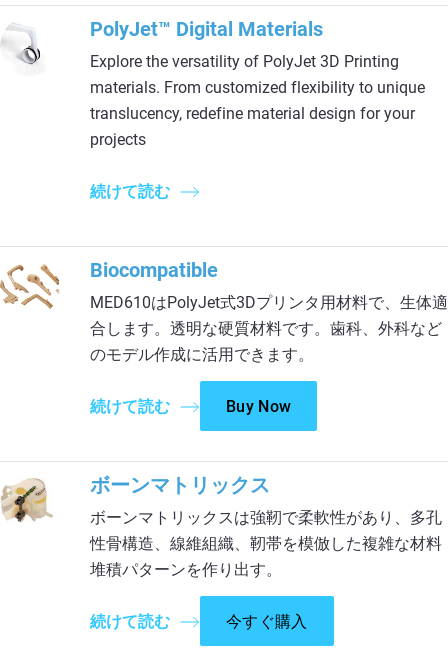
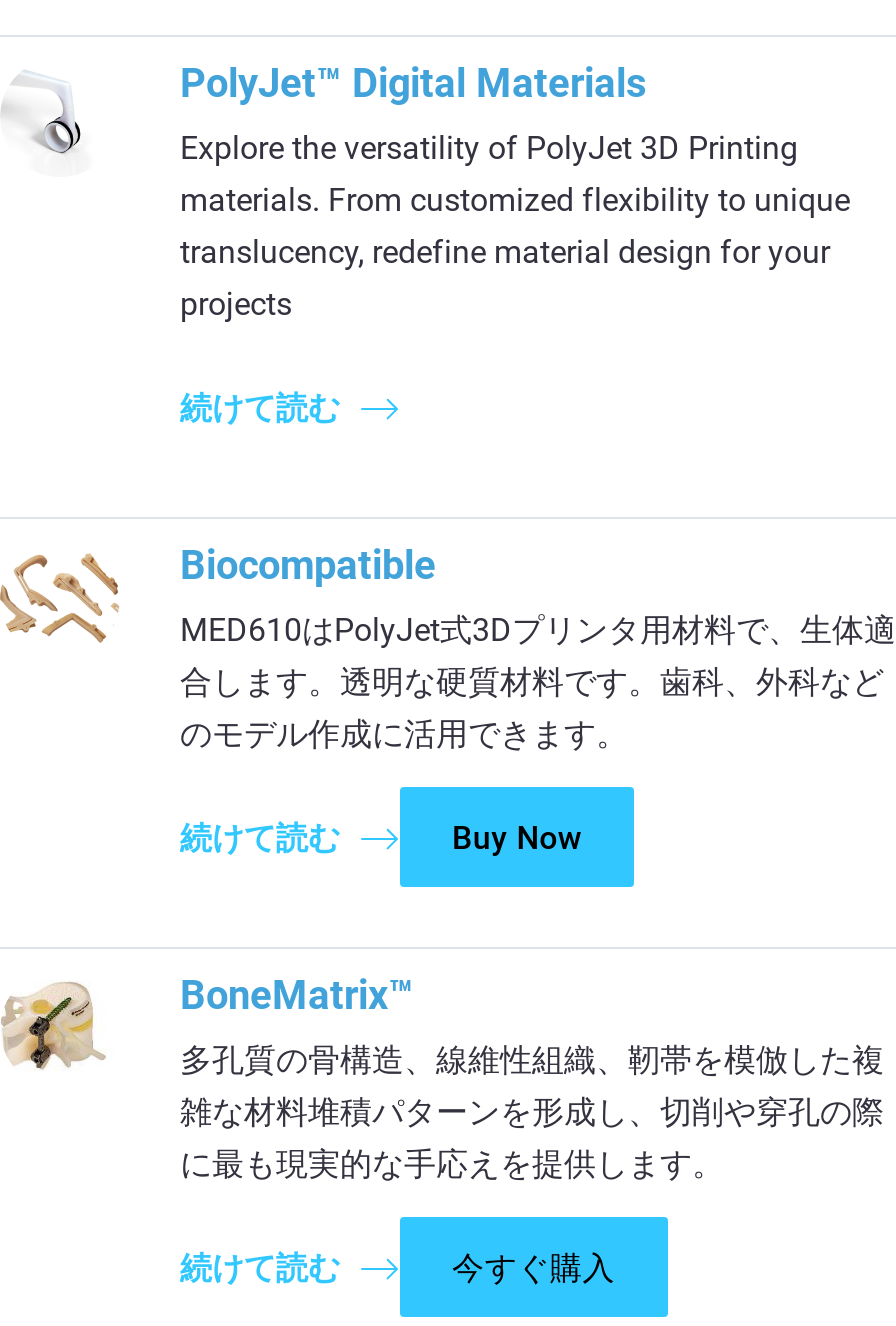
- ボーンマトリックス
+ BoneMatrix™

- ボーンマトリックスは強靭で柔軟性があり、多孔
- 性骨構造、線維組織、靭帯を模倣した複雑な材料
- 堆積パターンを作り出す。
+ 多孔質の骨構造、線維性組織、靭帯を模倣した複
+ 雑な材料堆積パターンを形成し、切削や穿孔の際
+ に最も現実的な手応えを提供します。
